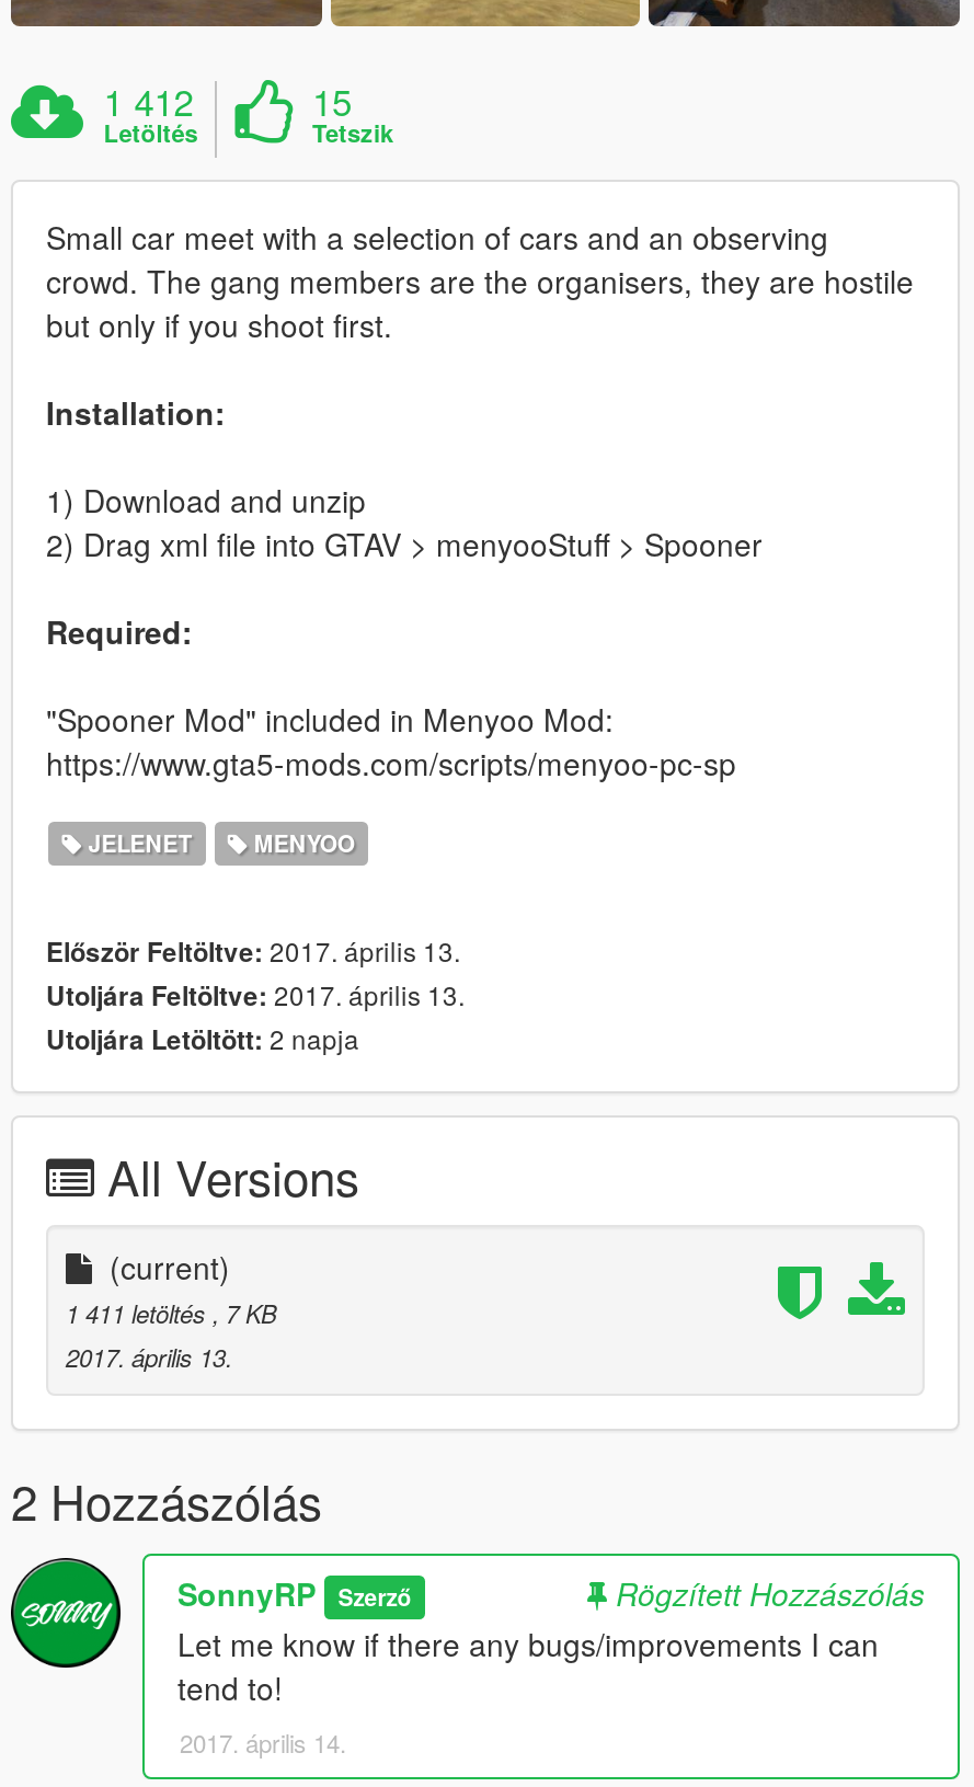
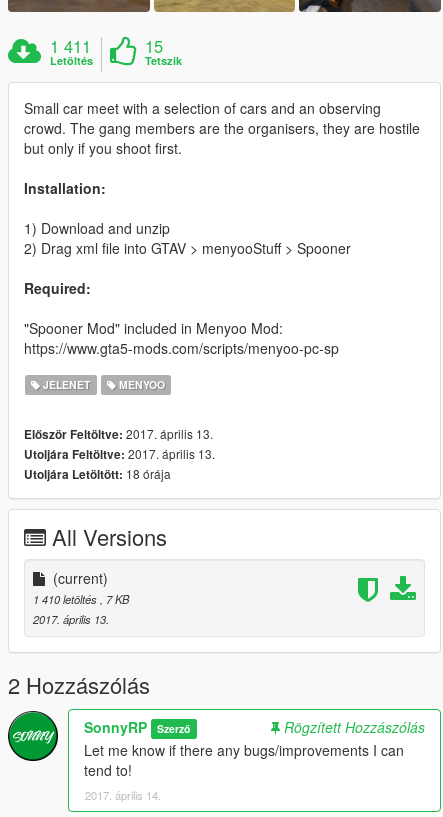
- 1 412
+ 1 411

- Utoljára Letöltött: 2 napja
+ Utoljára Letöltött: 18 órája

- 1 411 letöltés, 7 KB
+ 1 410 letöltés, 7 KB
